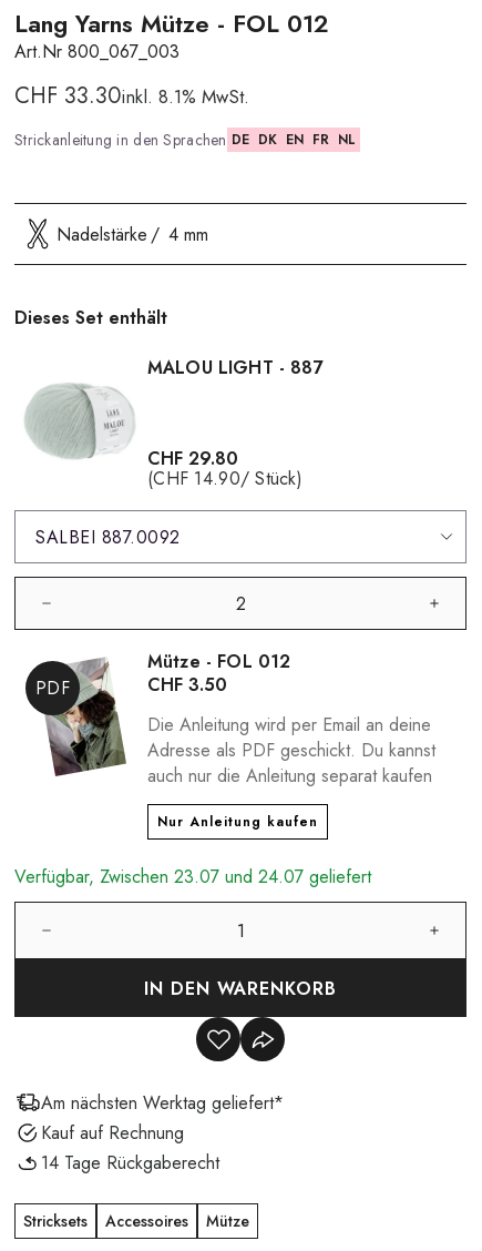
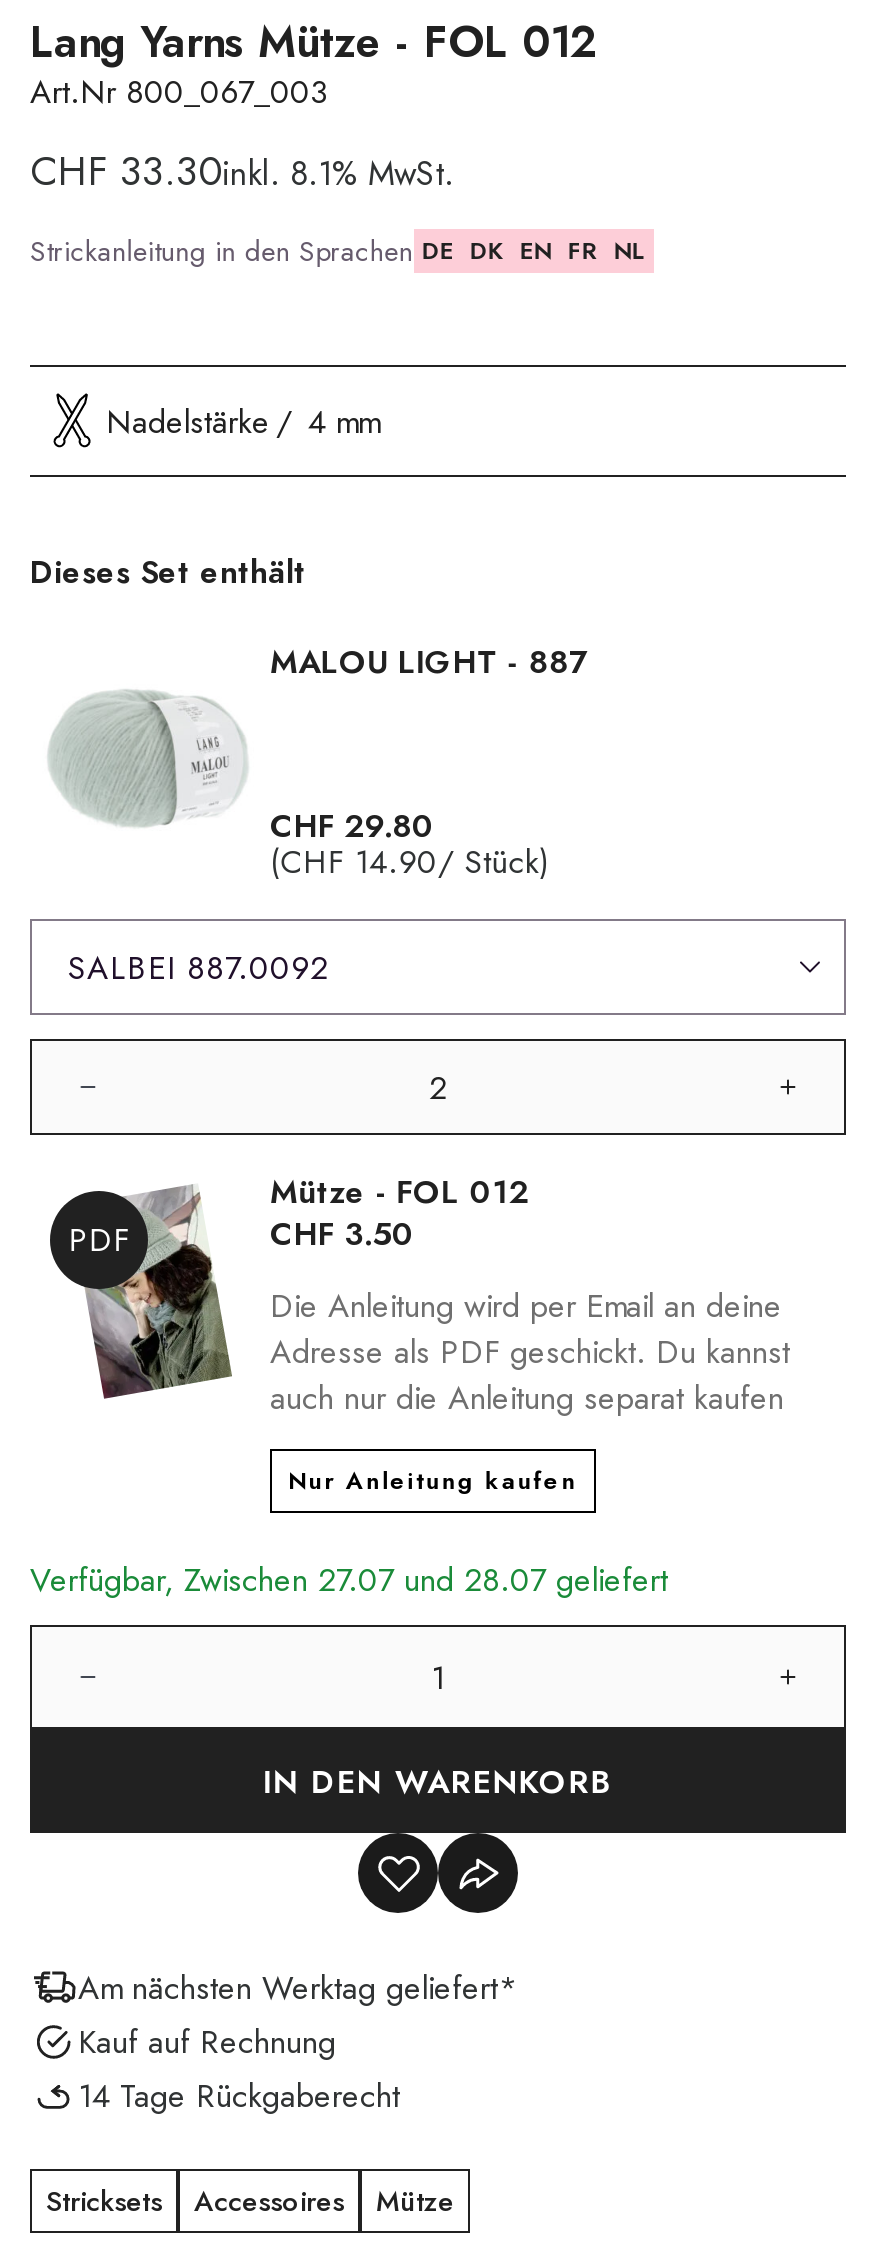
- Verfügbar, Zwischen 23.07 und 24.07 geliefert
+ Verfügbar, Zwischen 27.07 und 28.07 geliefert
